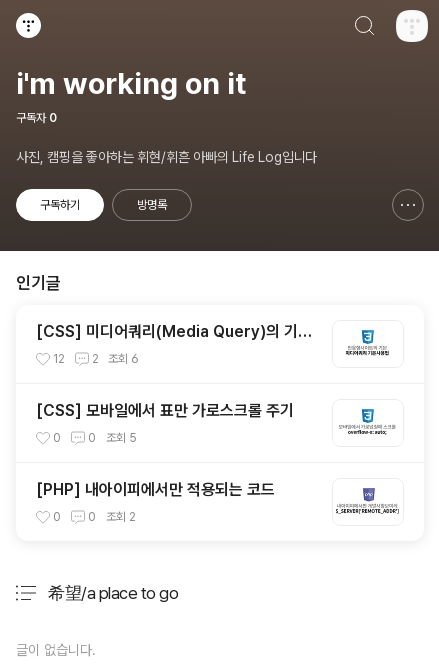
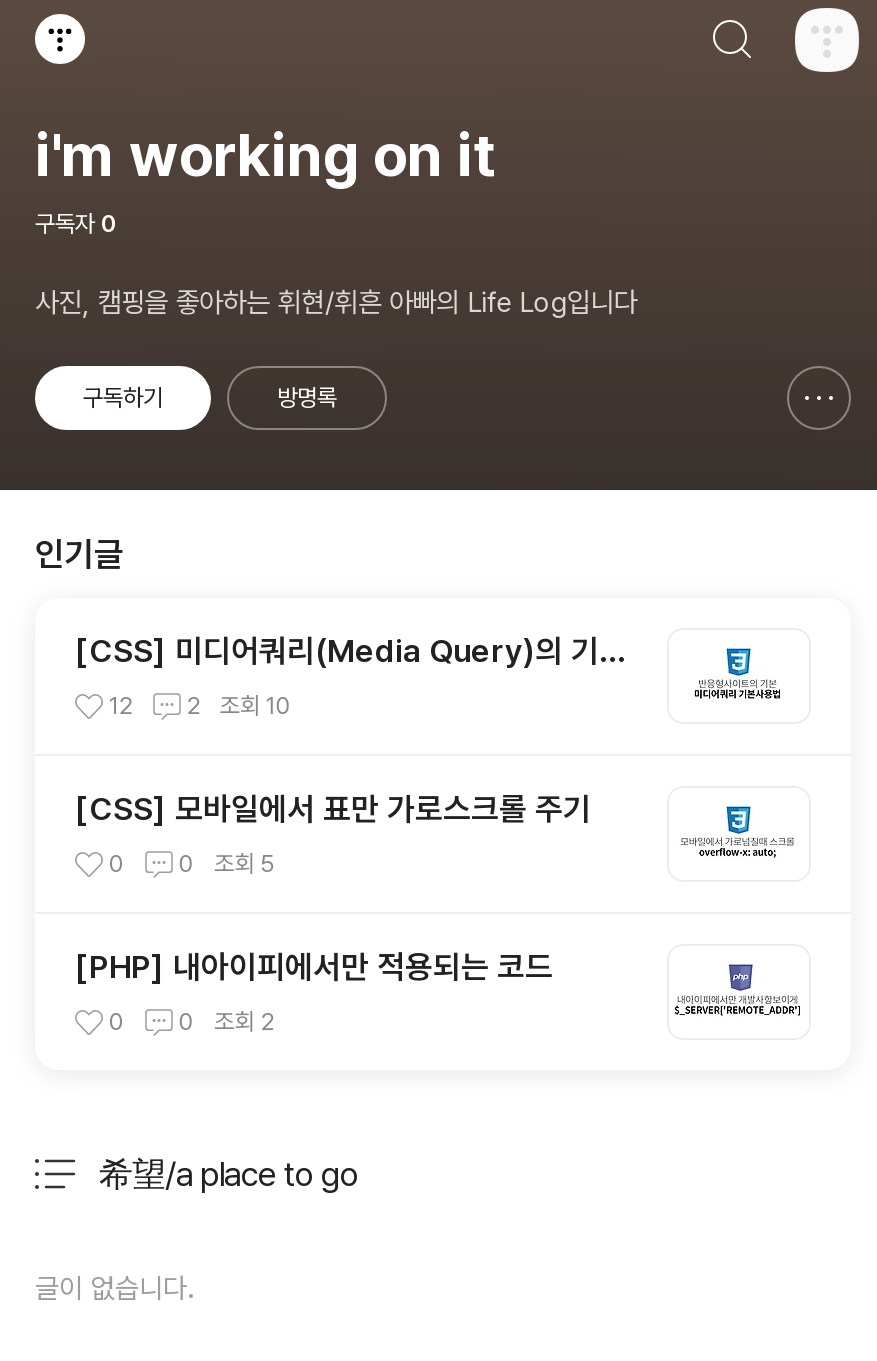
- 조회 6
+ 조회 10
